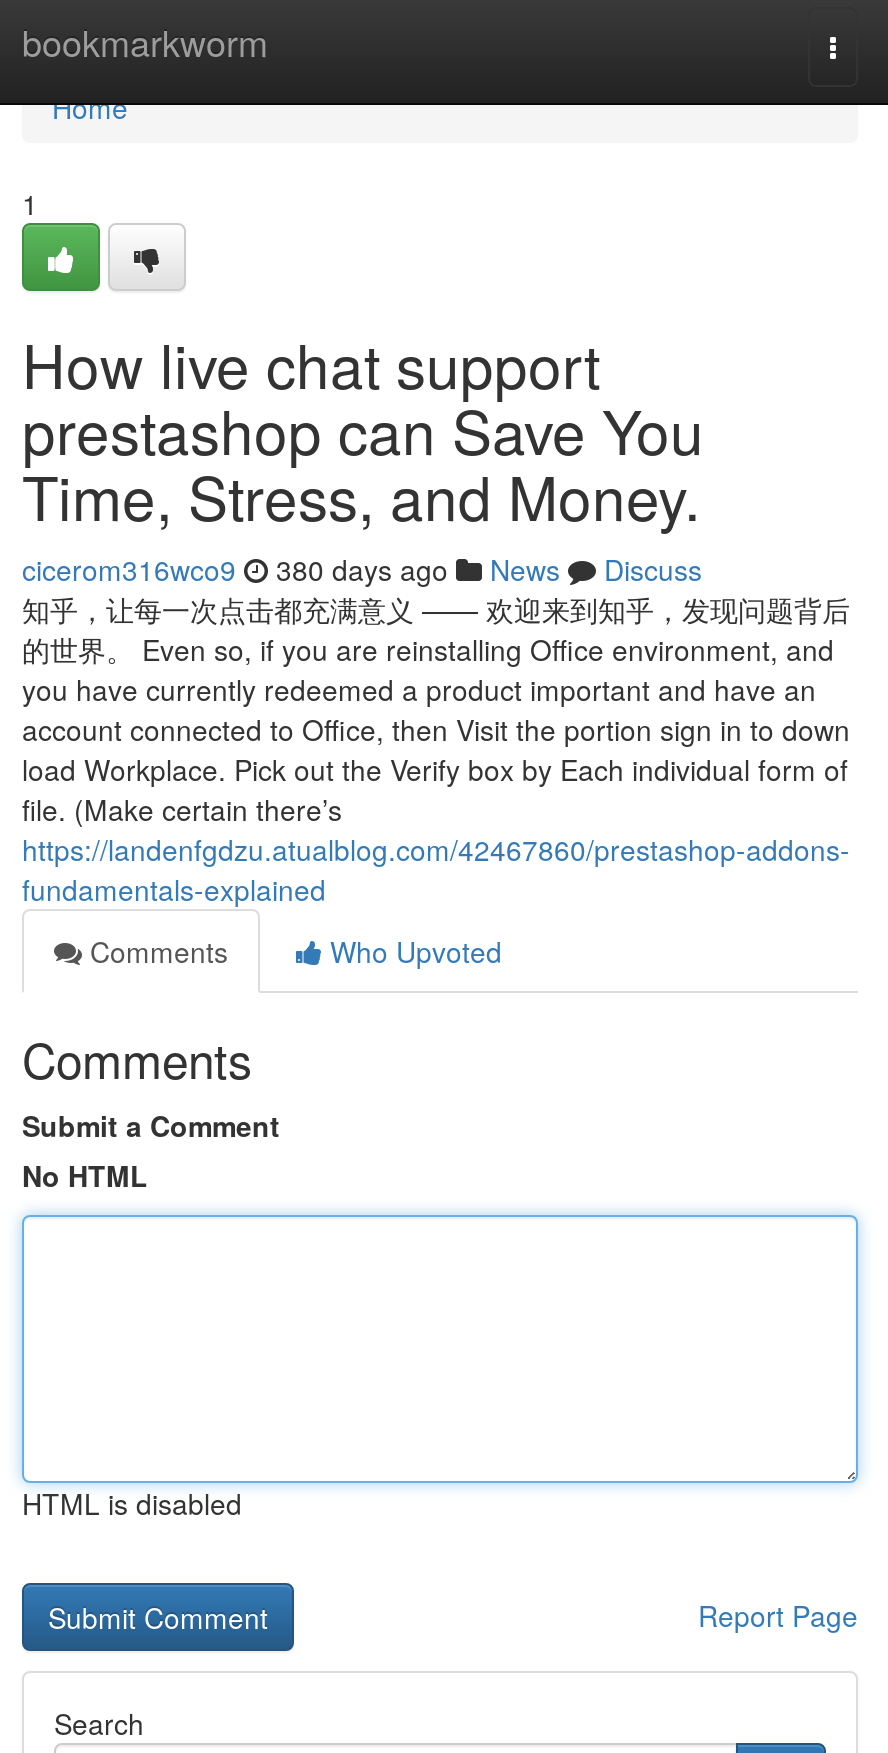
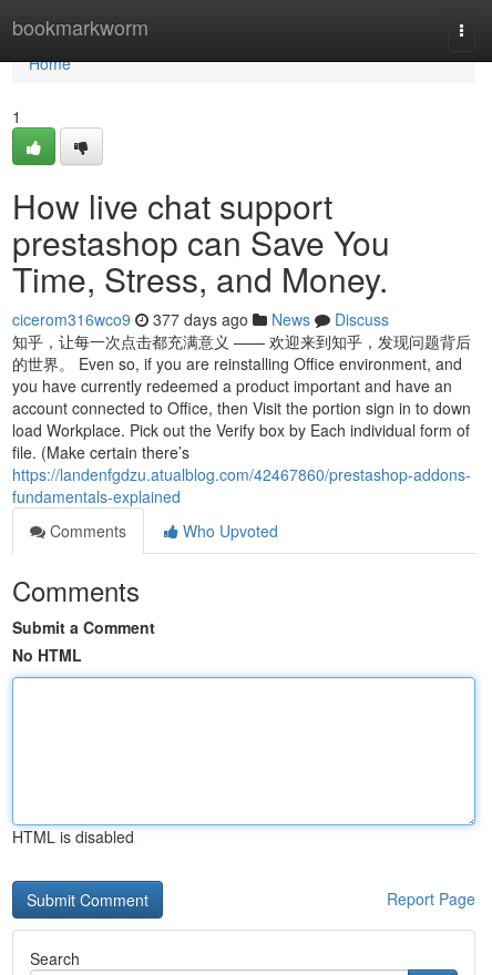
- cicerom316wco9 380 days ago News Discuss
+ cicerom316wco9 377 days ago News Discuss
